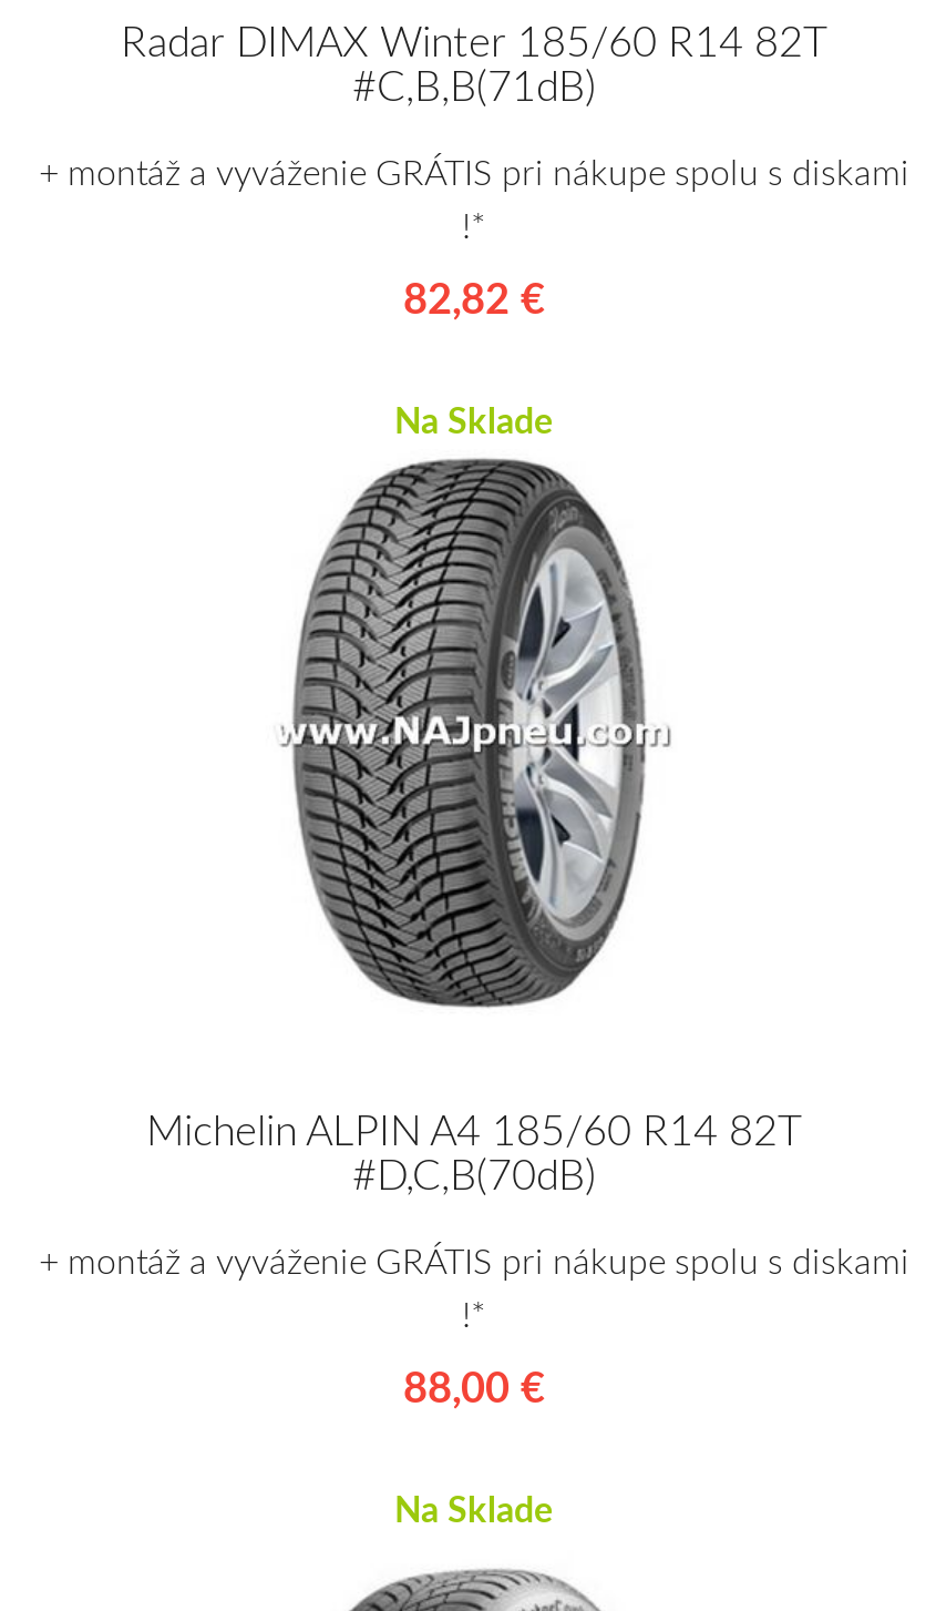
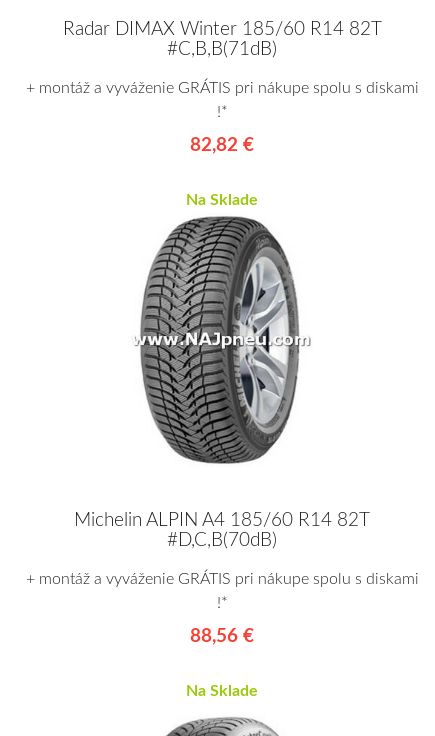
- 88,00 €
+ 88,56 €
